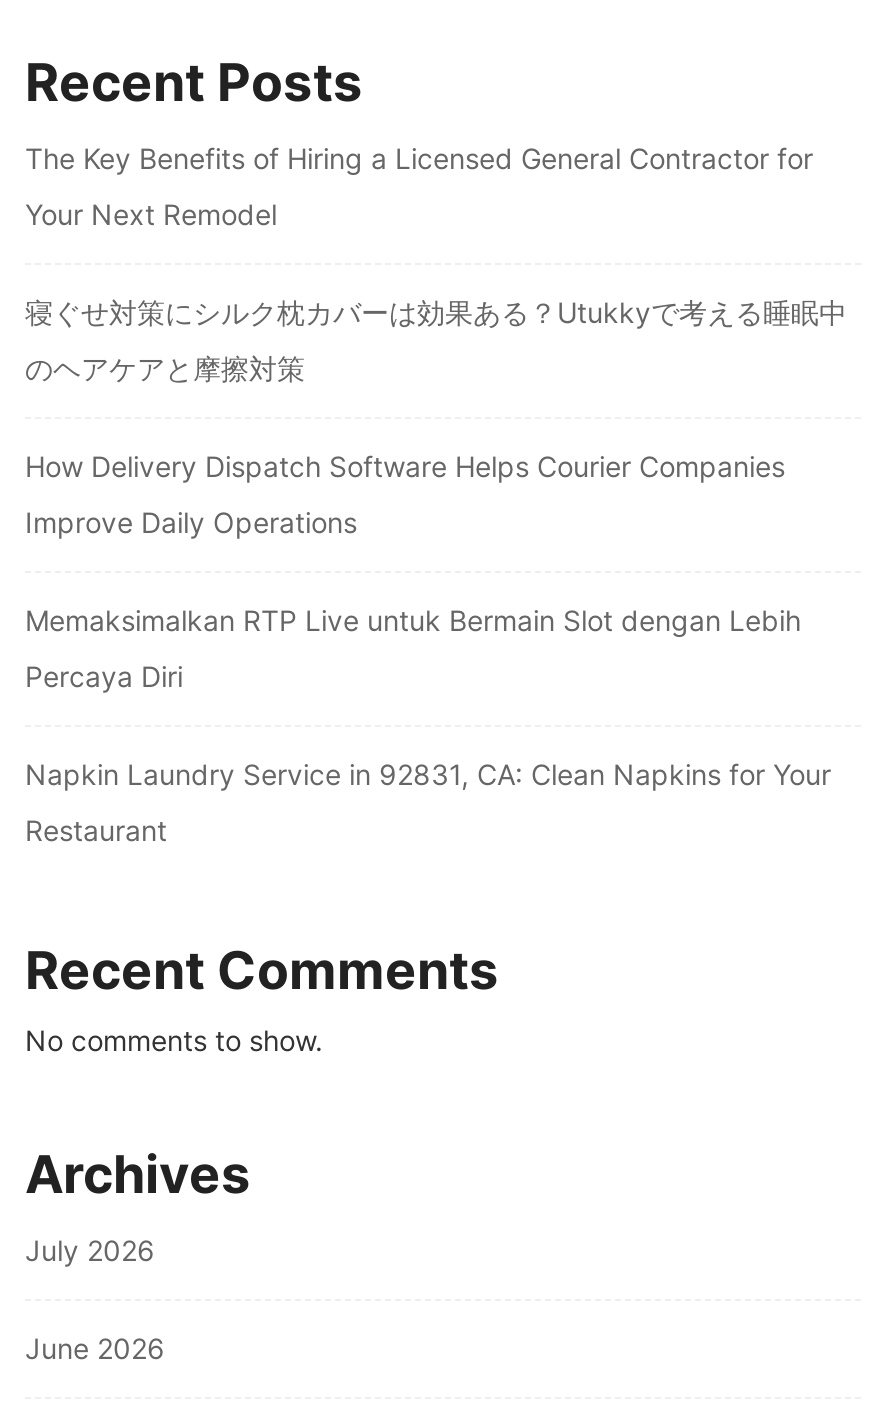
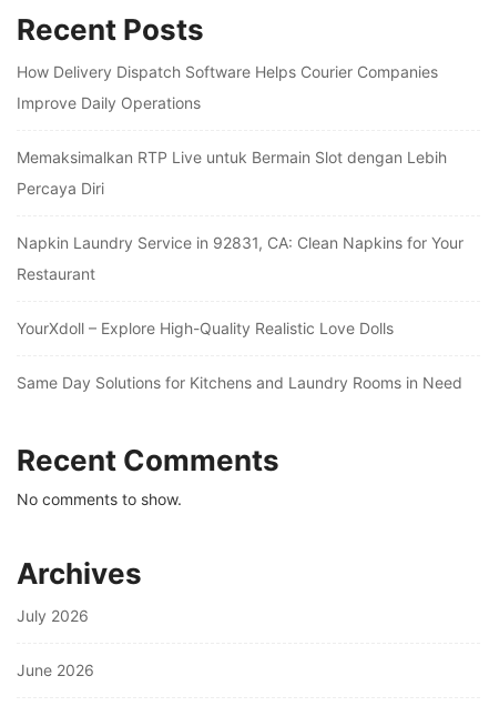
- The Key Benefits of Hiring a Licensed General Contractor for
- Your Next Remodel
- 寝ぐせ対策にシルク枕カバーは効果ある？Utukkyで考える睡眠中
- のヘアケアと摩擦対策

moved up: How Delivery Dispatch Software Helps Courier Companies | Improve Daily Operations | Memaksimalkan RTP Live untuk Bermain Slot dengan Lebih | Percaya Diri | Napkin Laundry Service in 92831, CA: Clean Napkins for Your | Restaurant

+ YourXdoll – Explore High-Quality Realistic Love Dolls
+ Same Day Solutions for Kitchens and Laundry Rooms in Need
